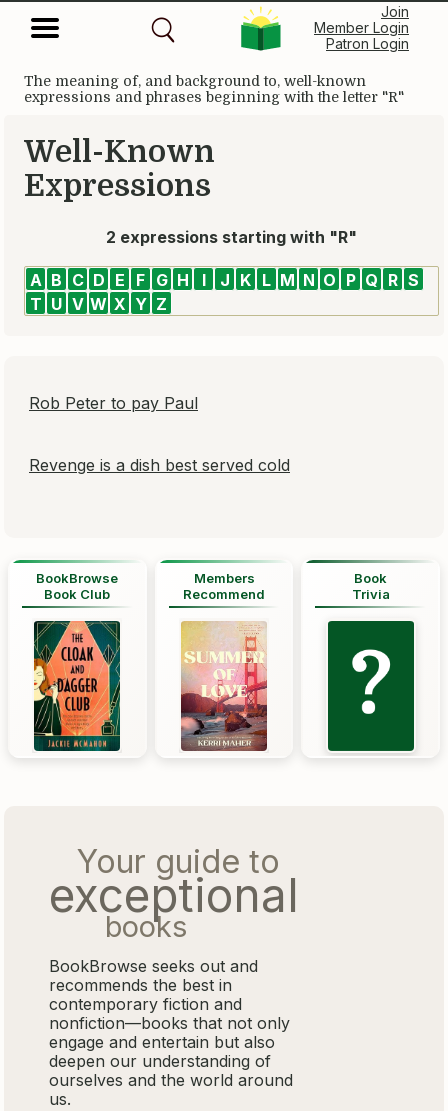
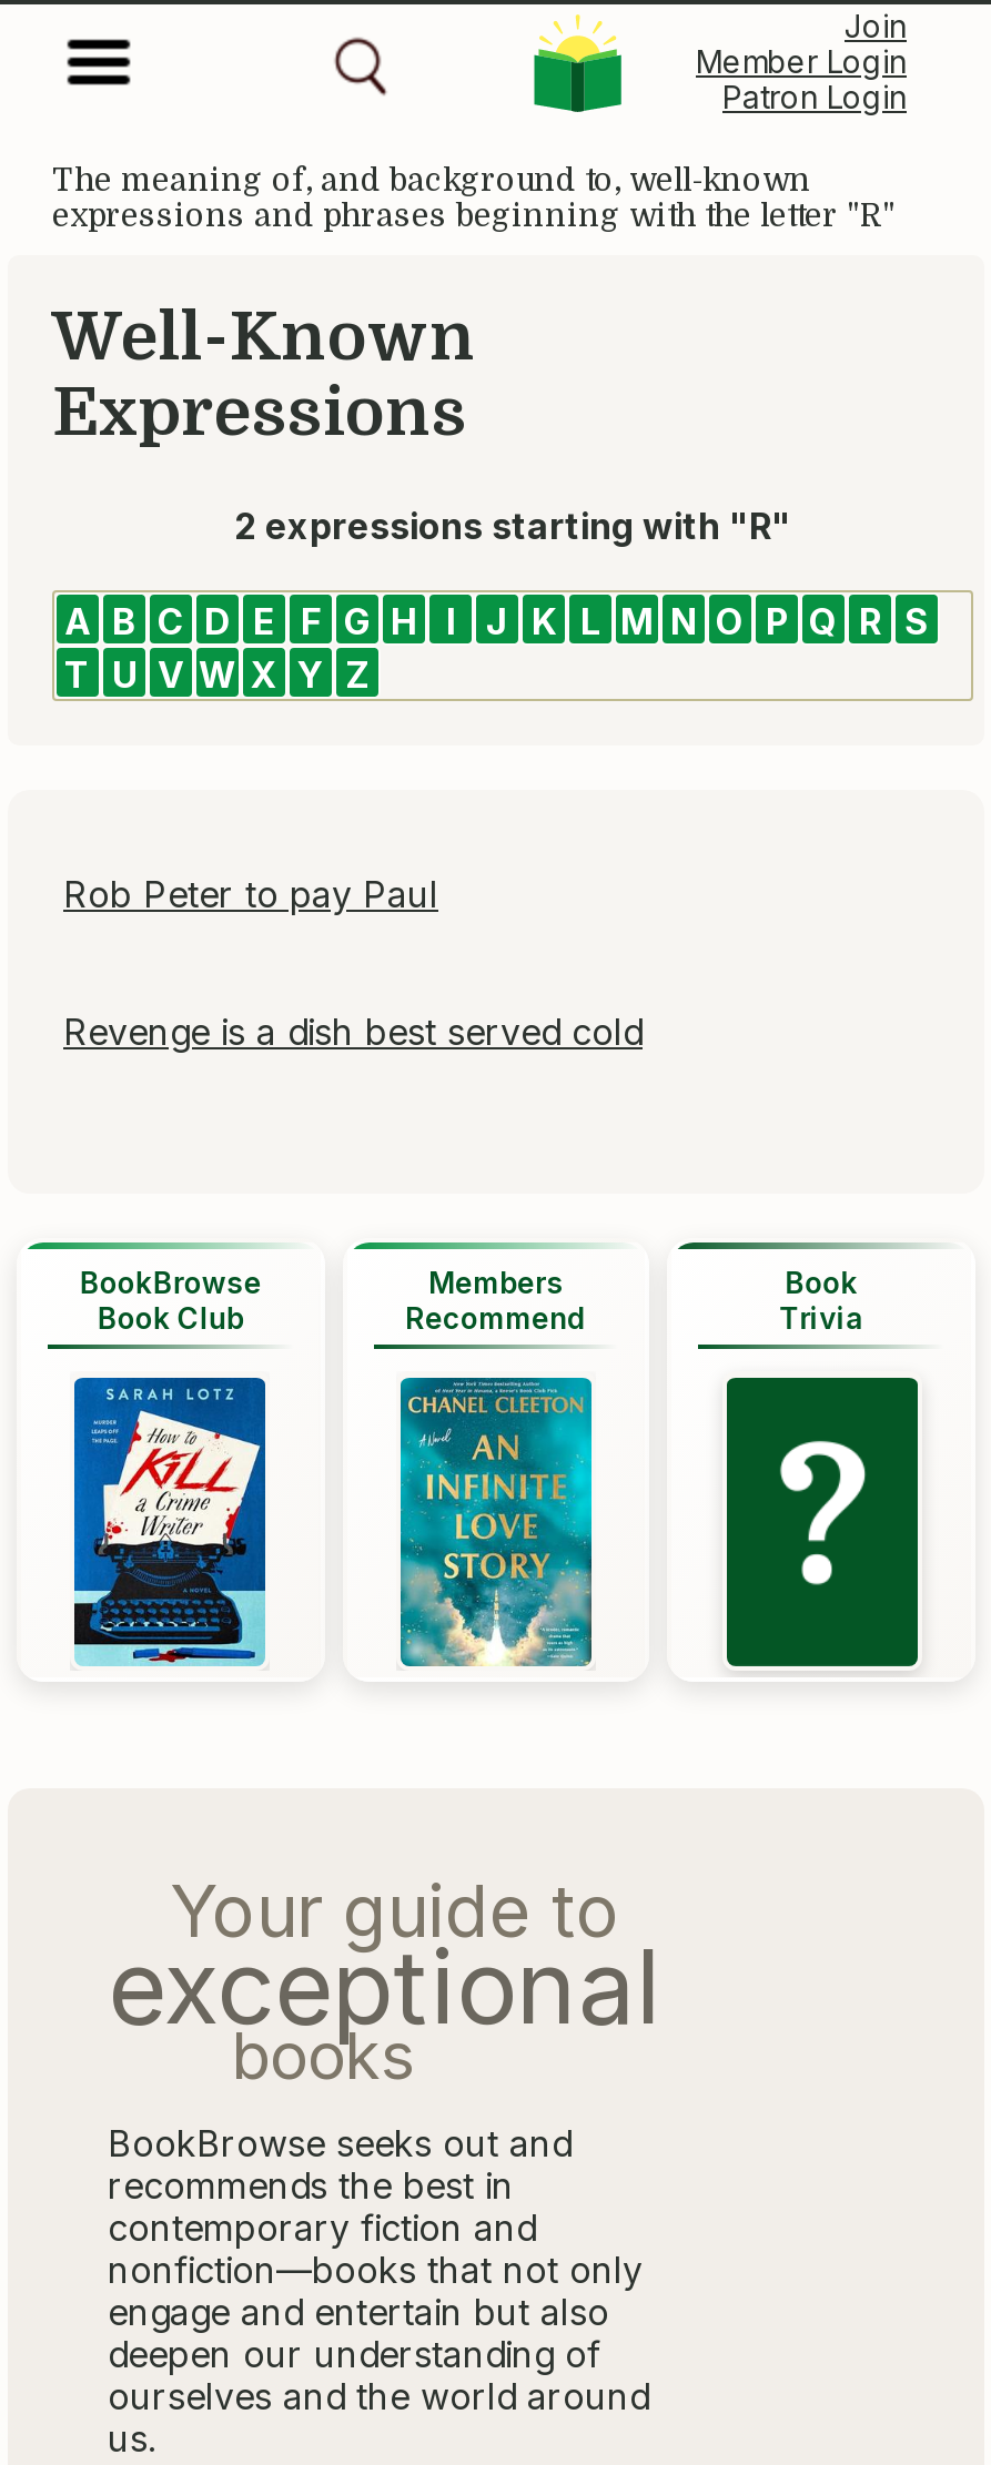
- [image]
+ [image]

- [image]
+ [image]
